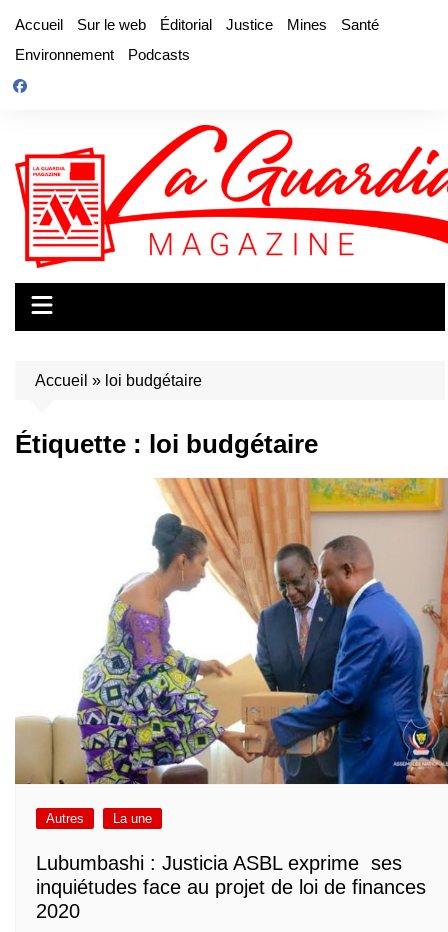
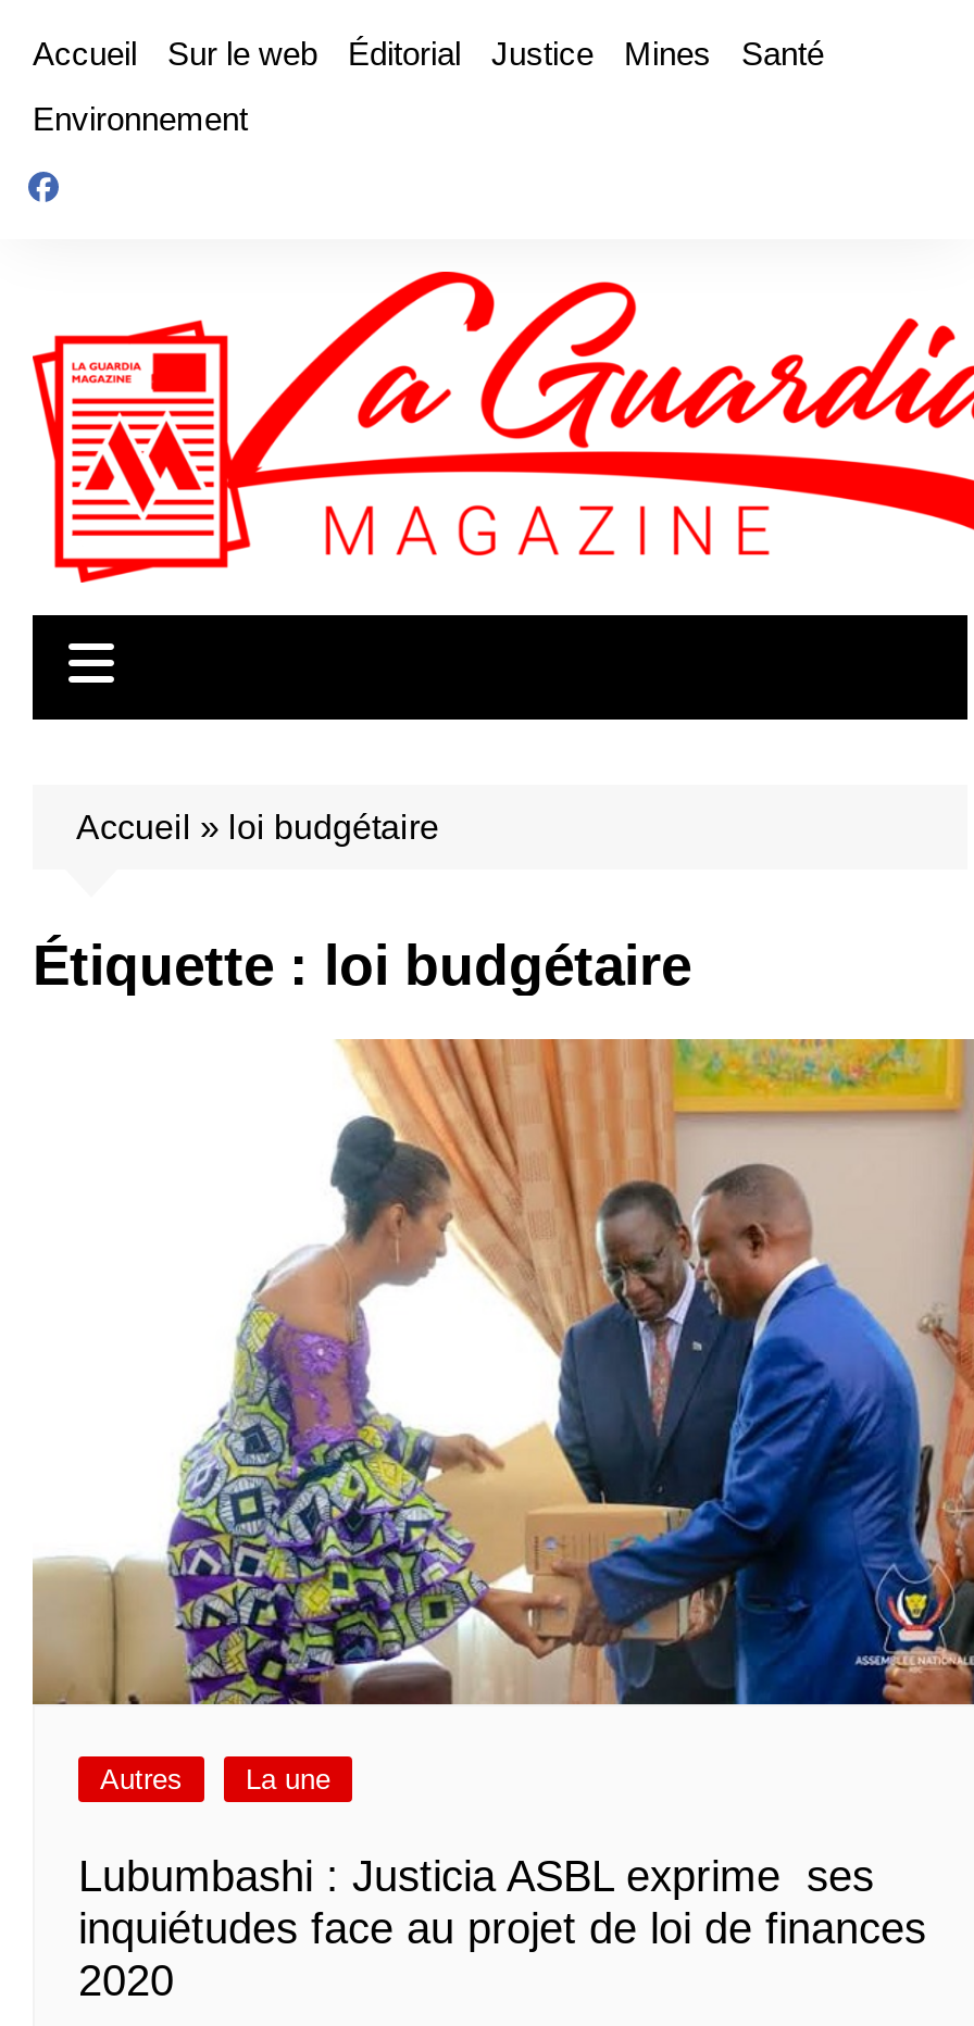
- Podcasts
